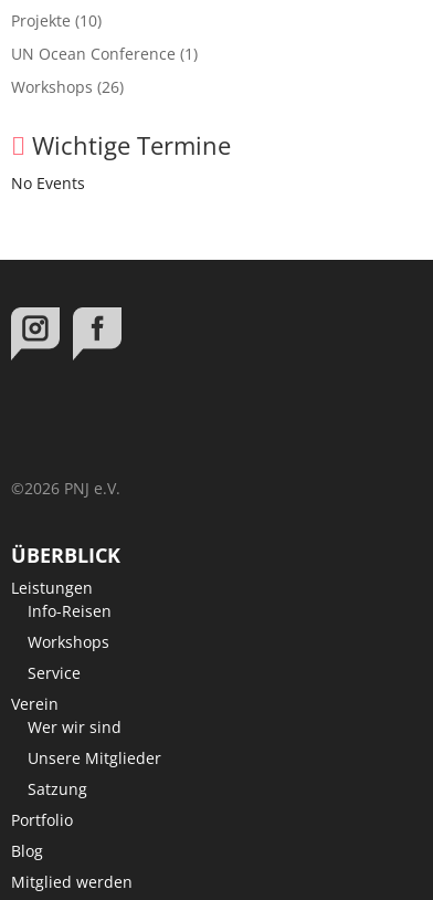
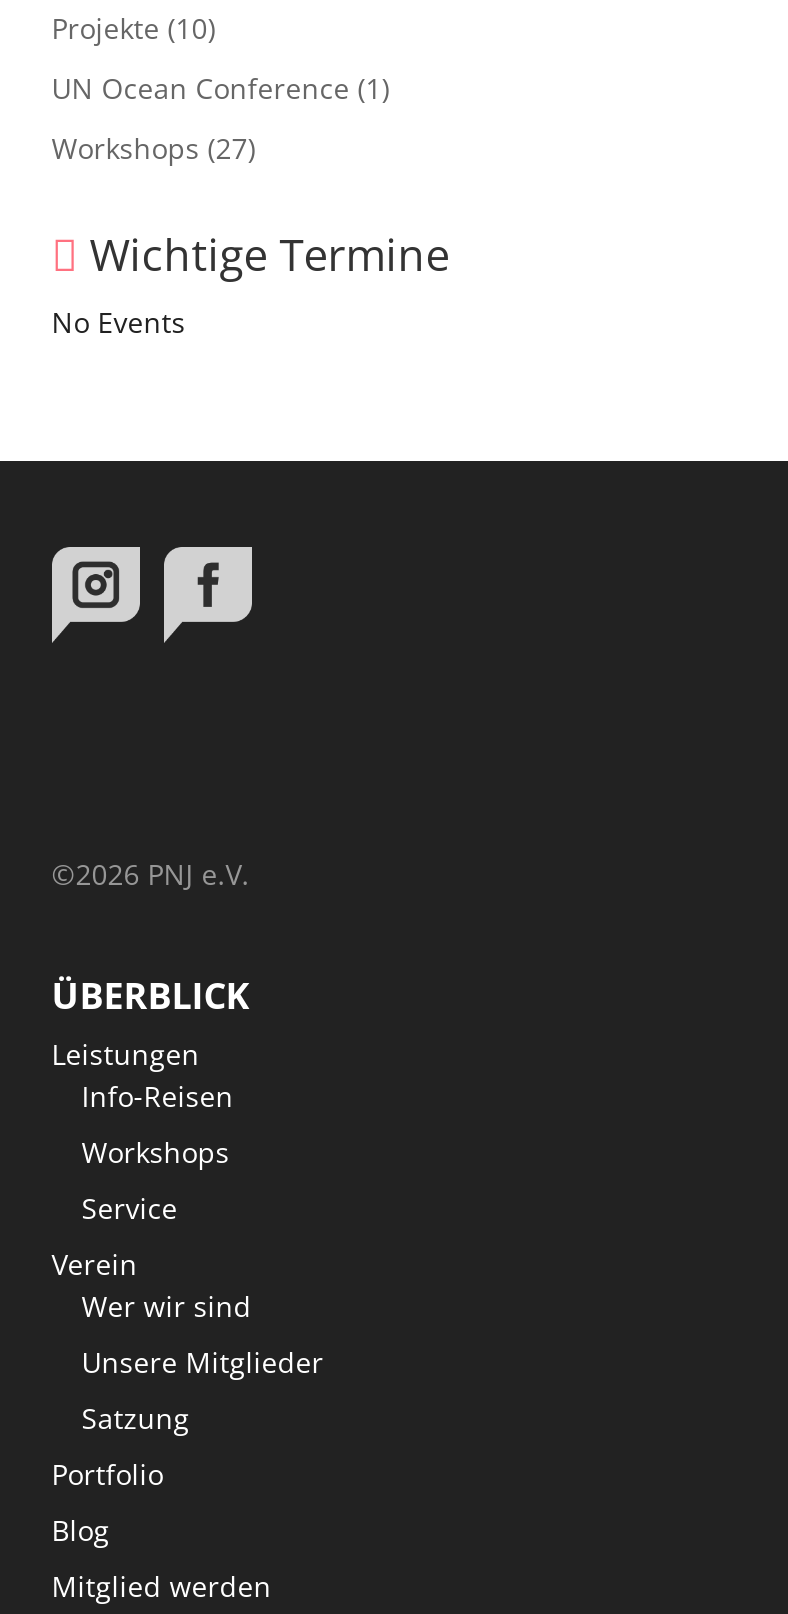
- Workshops (26)
+ Workshops (27)
